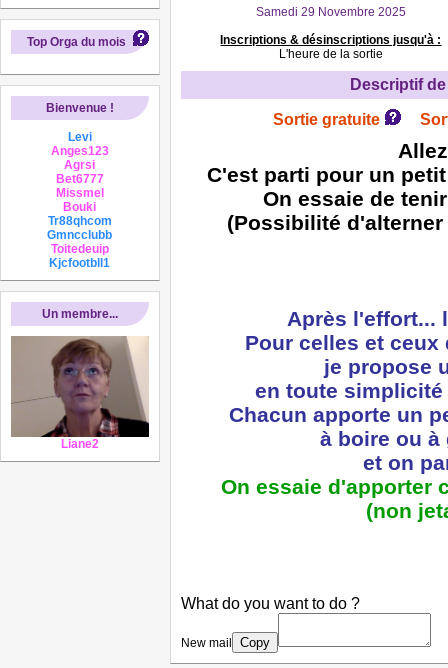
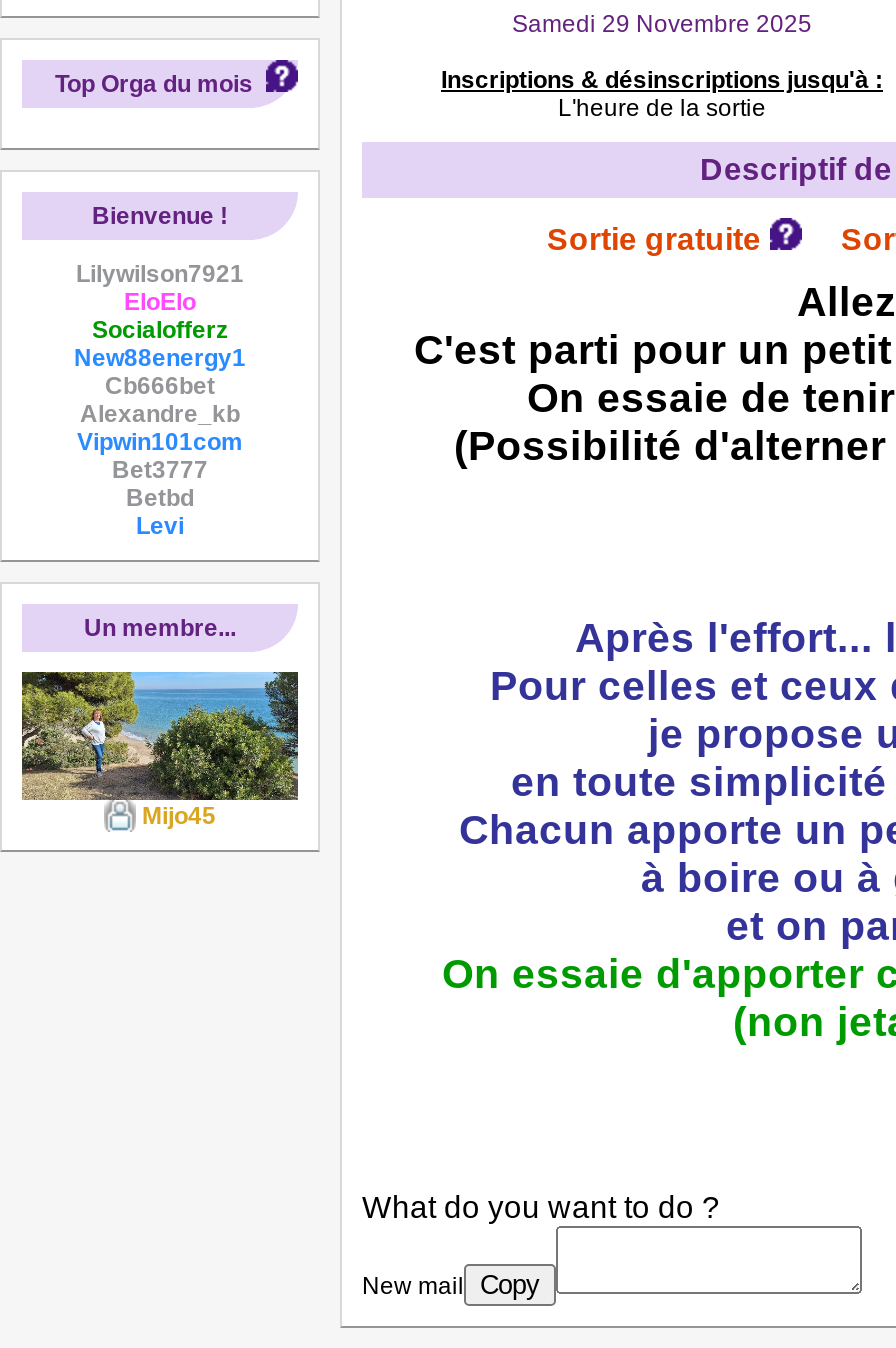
+ Lilywilson7921
+ EloElo
+ Socialofferz
+ New88energy1
+ Cb666bet
+ Alexandre_kb
+ Vipwin101com
+ Bet3777
+ Betbd

moved down: Levi

- Anges123
- Agrsi
- Bet6777
- Missmel
- Bouki
- Tr88qhcom
- Gmncclubb
- Toitedeuip
- Kjcfootbll1

- [image]
- Liane2
+ [image]
+ Mijo45
